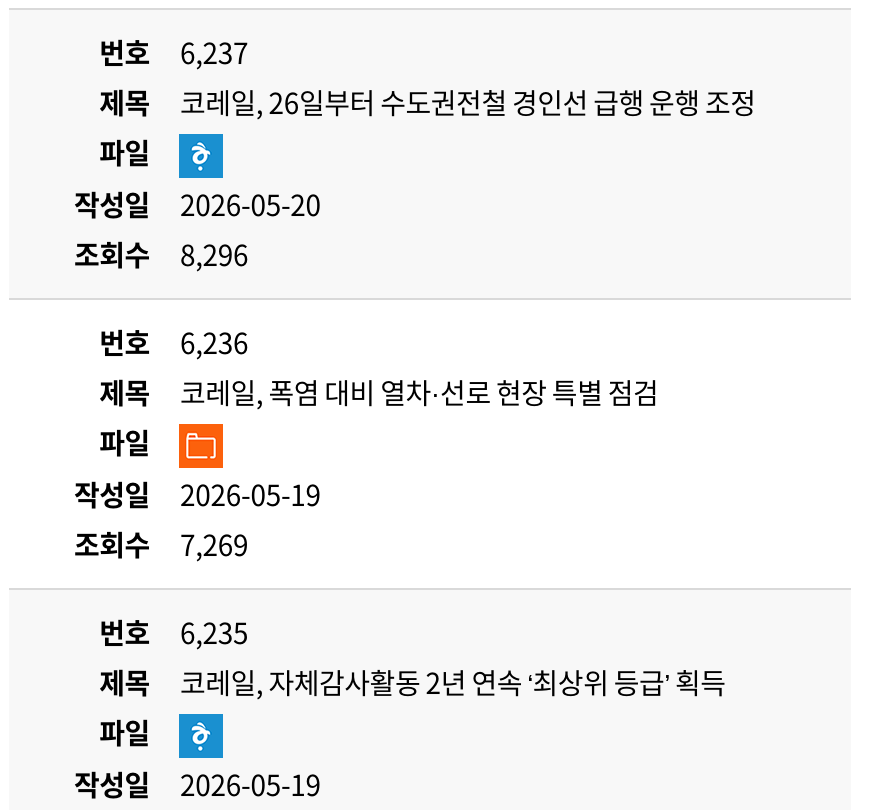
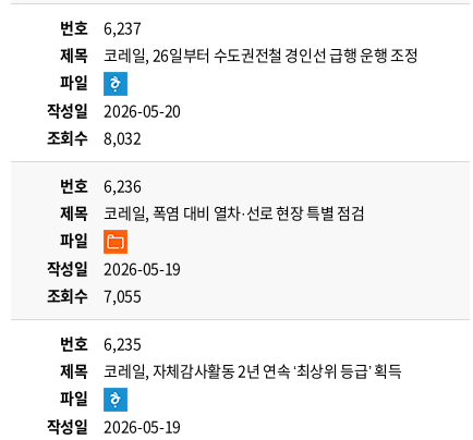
- 조회수 8,296
+ 조회수 8,032

- 조회수 7,269
+ 조회수 7,055
